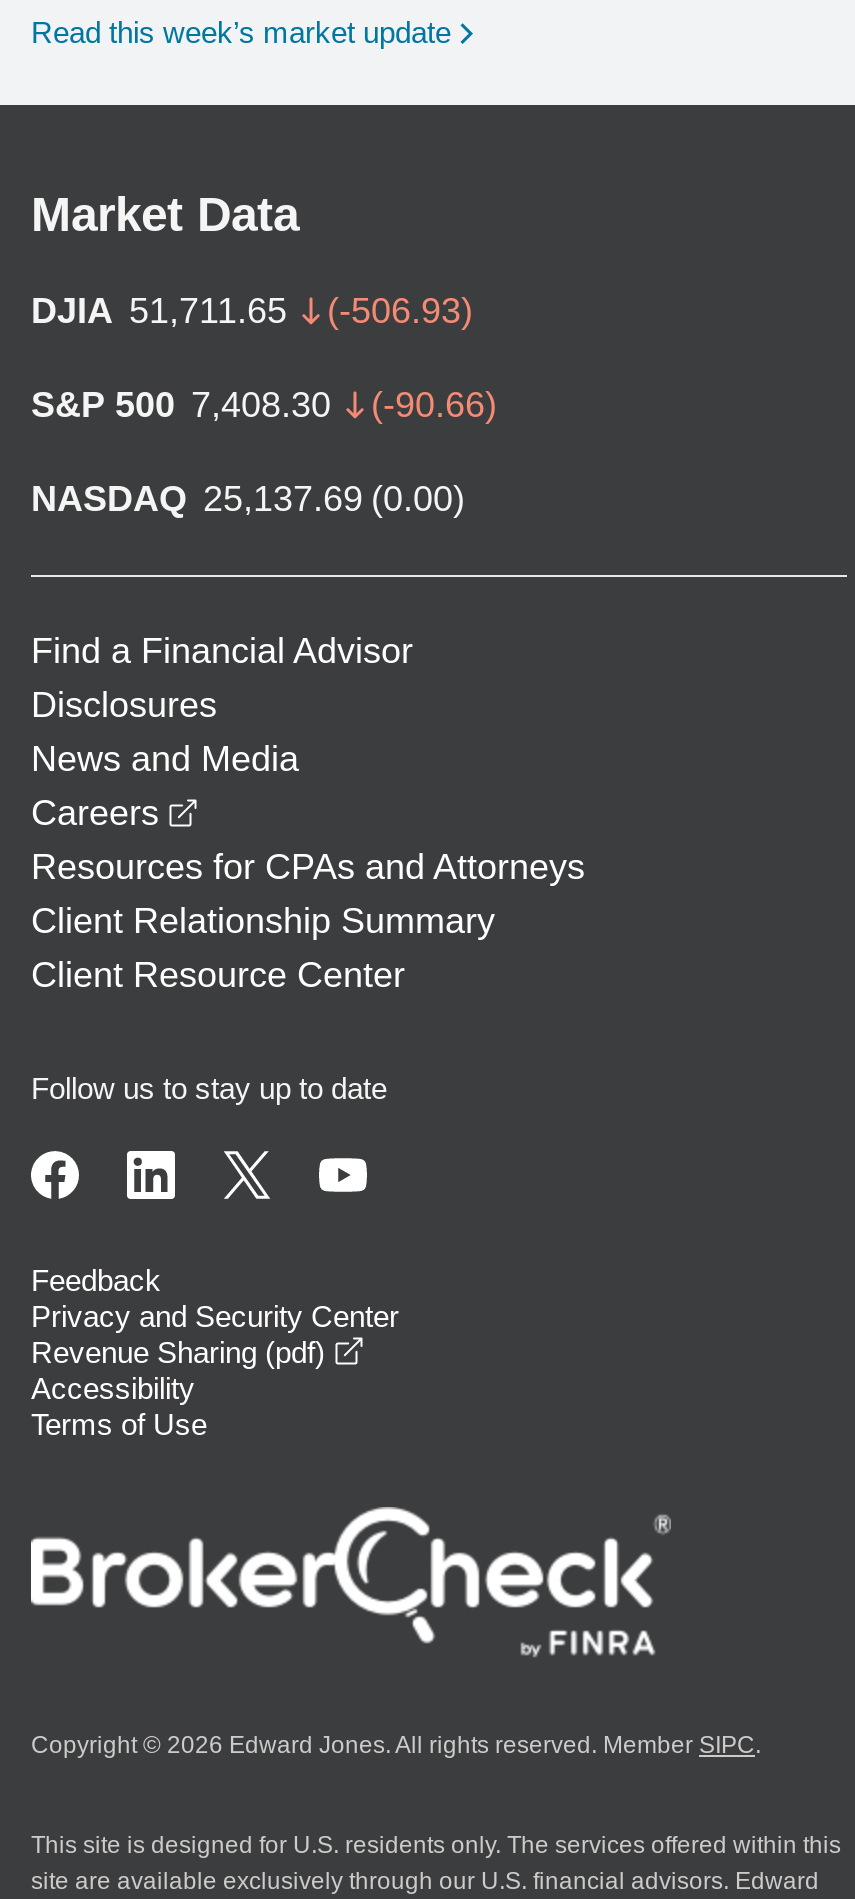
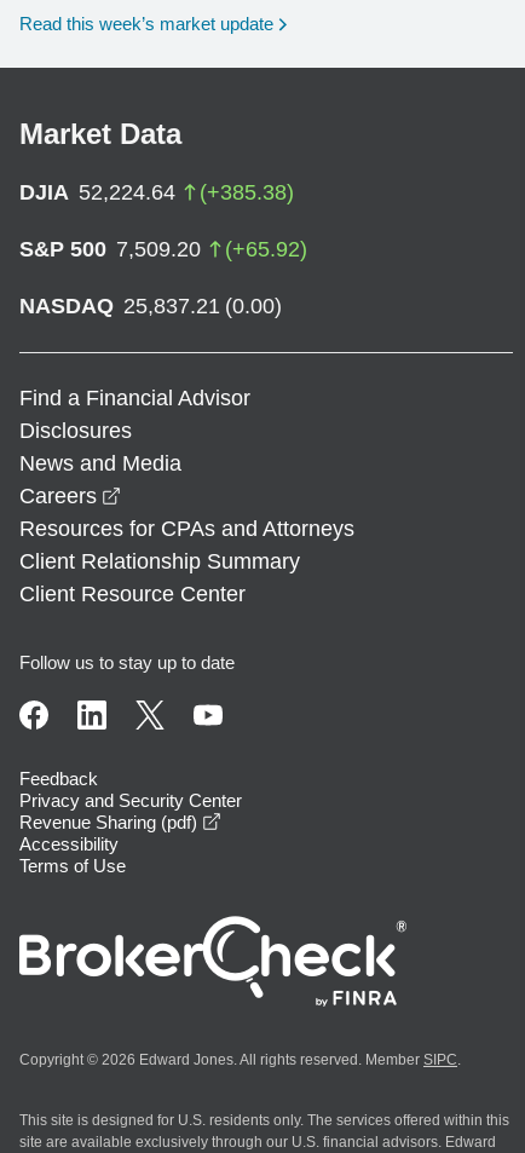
- DJIA 51,711.65
- (-506.93)
+ DJIA 52,224.64
+ (+385.38)

- S&P 500 7,408.30
- (-90.66)
+ S&P 500 7,509.20
+ (+65.92)

- NASDAQ 25,137.69 (0.00)
+ NASDAQ 25,837.21 (0.00)
